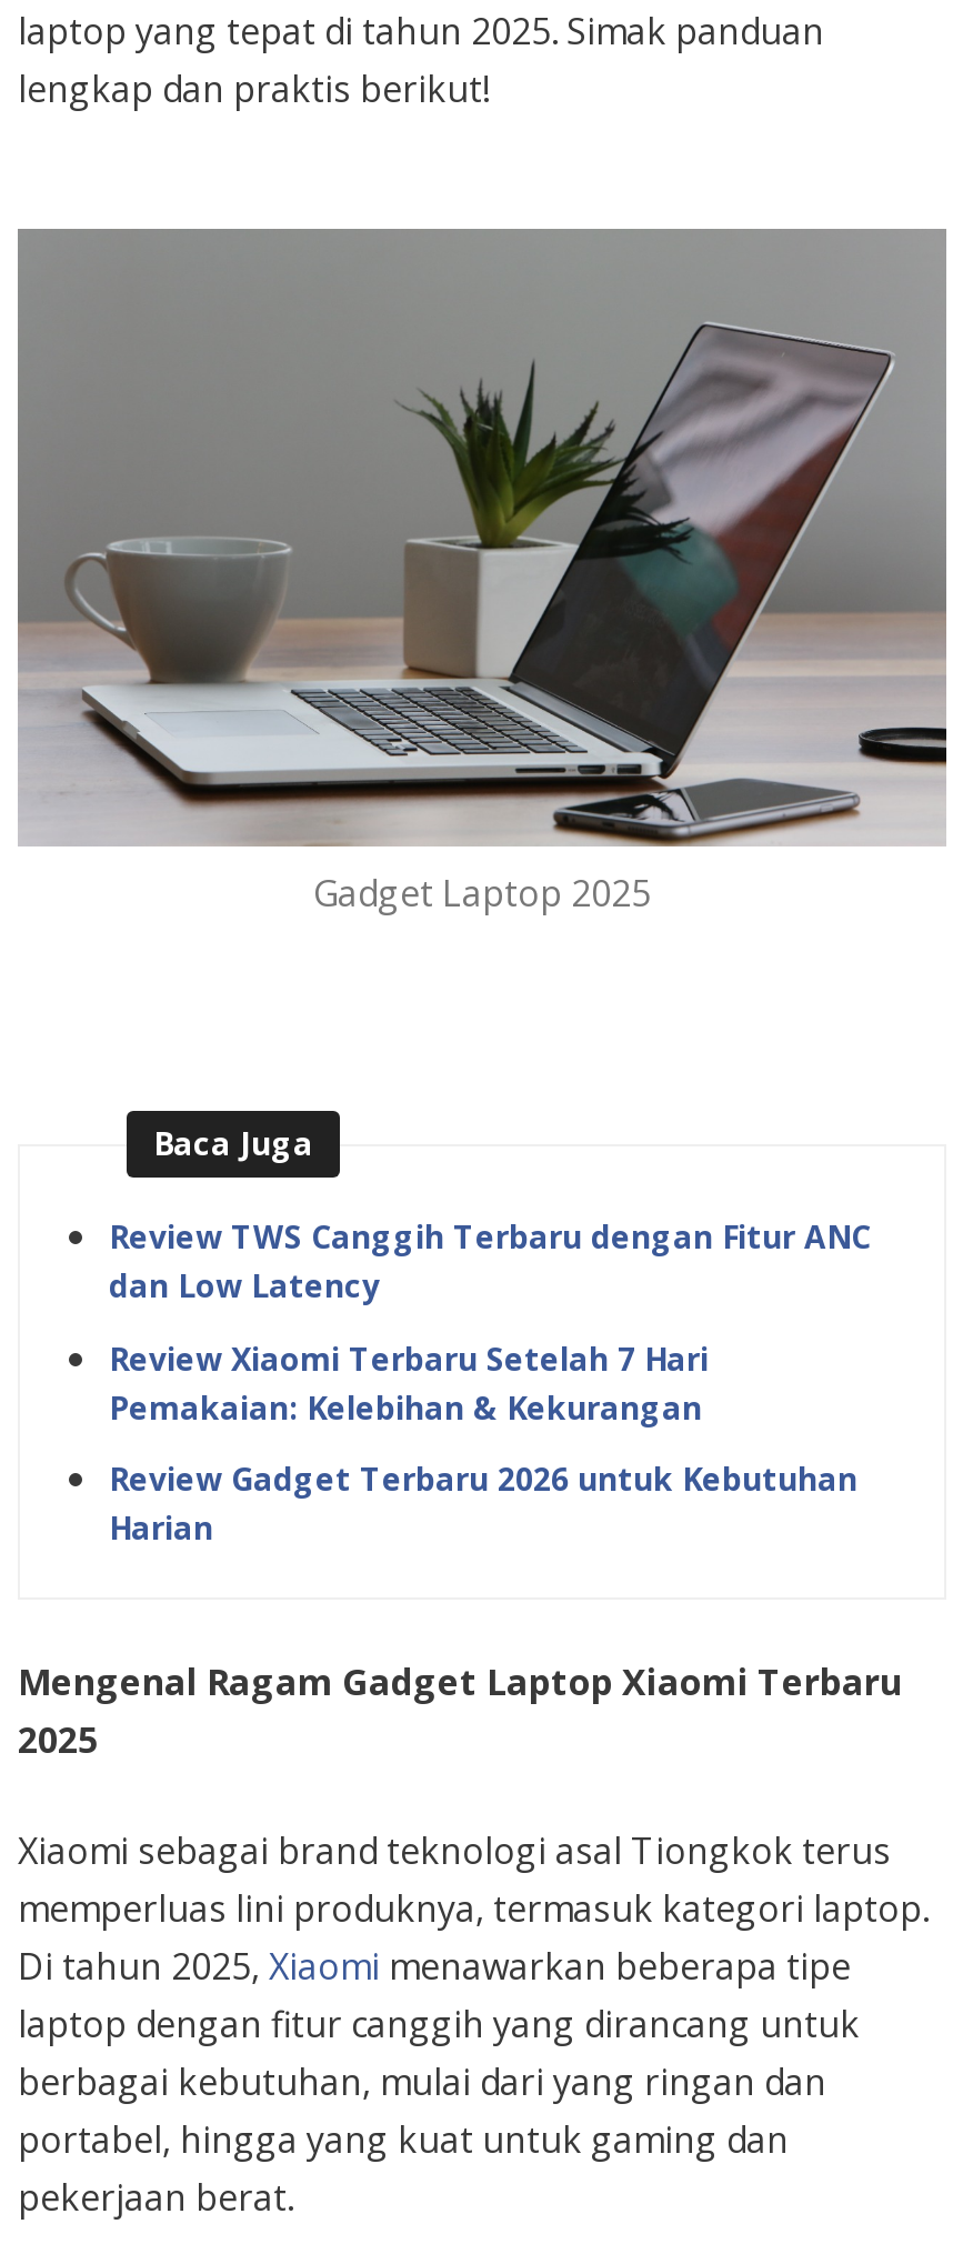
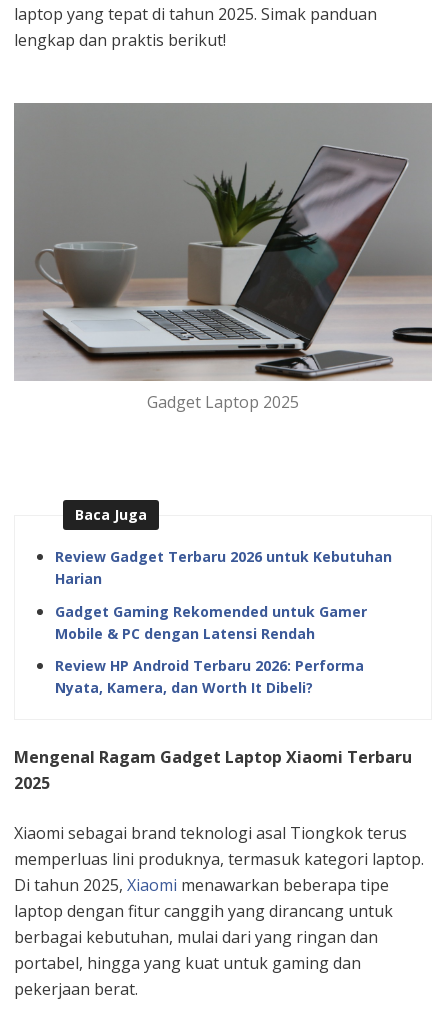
- Review TWS Canggih Terbaru dengan Fitur ANC
- dan Low Latency
- Review Xiaomi Terbaru Setelah 7 Hari
- Pemakaian: Kelebihan & Kekurangan

moved up: Review Gadget Terbaru 2026 untuk Kebutuhan | Harian

+ Gadget Gaming Rekomended untuk Gamer
+ Mobile & PC dengan Latensi Rendah
+ Review HP Android Terbaru 2026: Performa
+ Nyata, Kamera, dan Worth It Dibeli?
